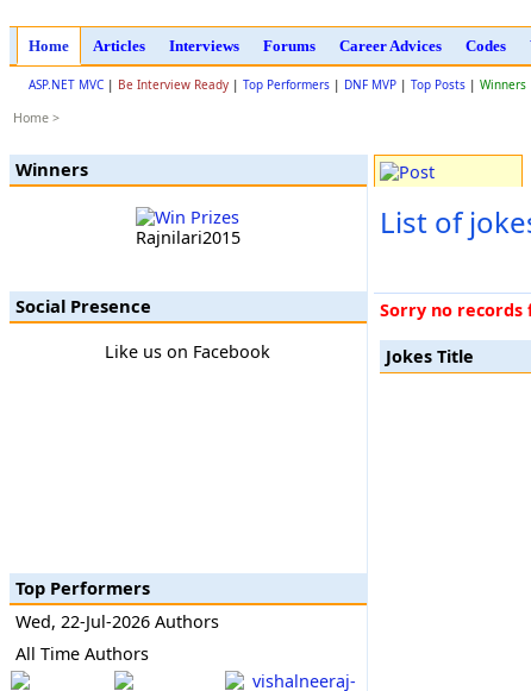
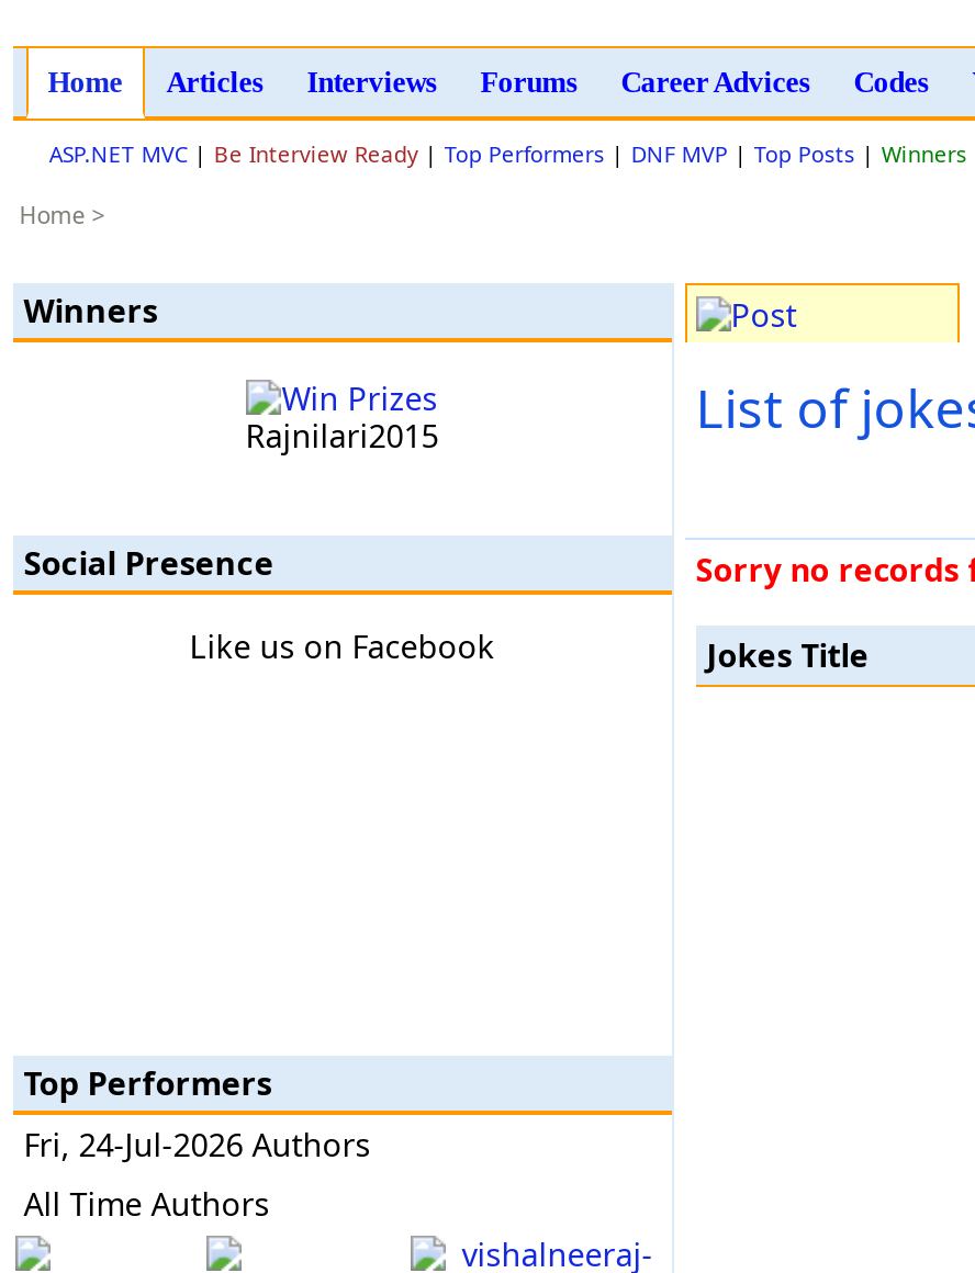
- Wed, 22-Jul-2026 Authors
+ Fri, 24-Jul-2026 Authors
